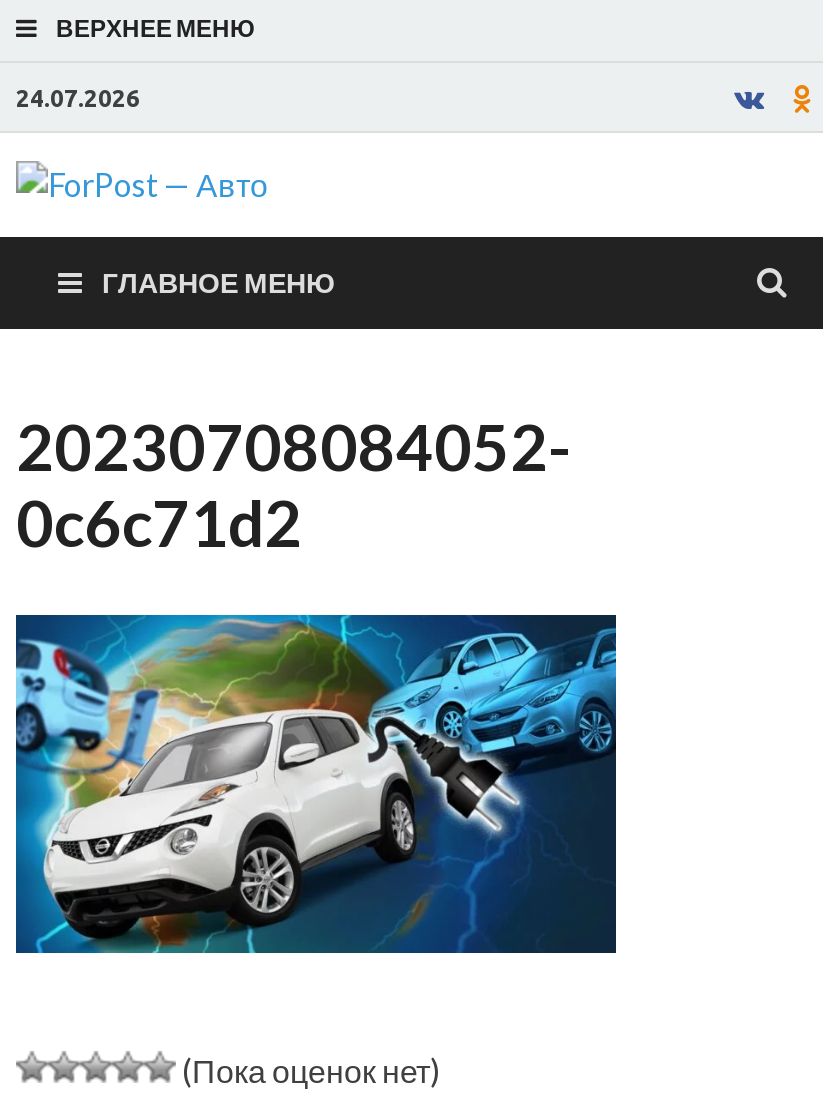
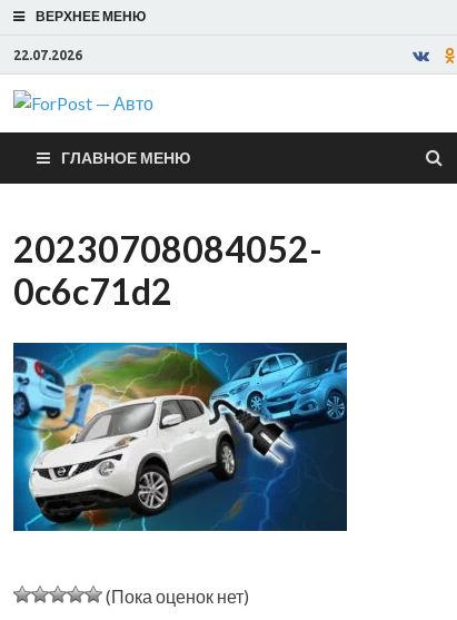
- 24.07.2026
+ 22.07.2026
